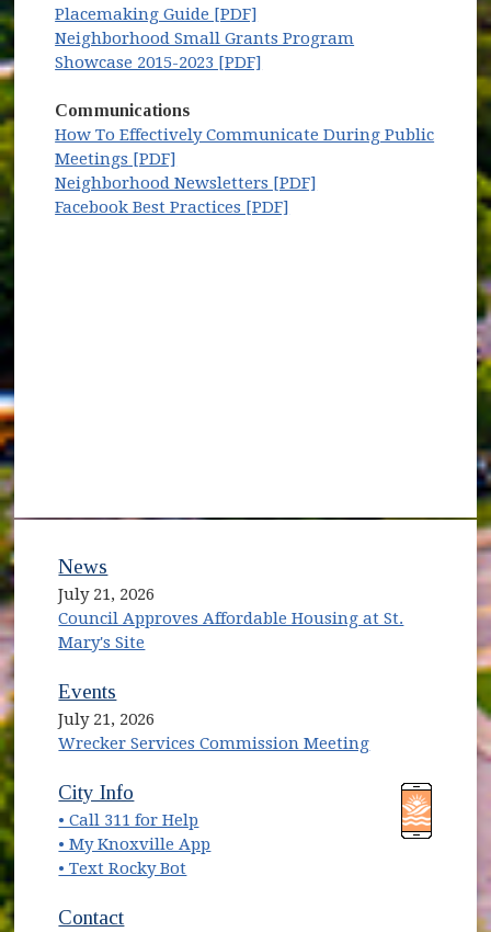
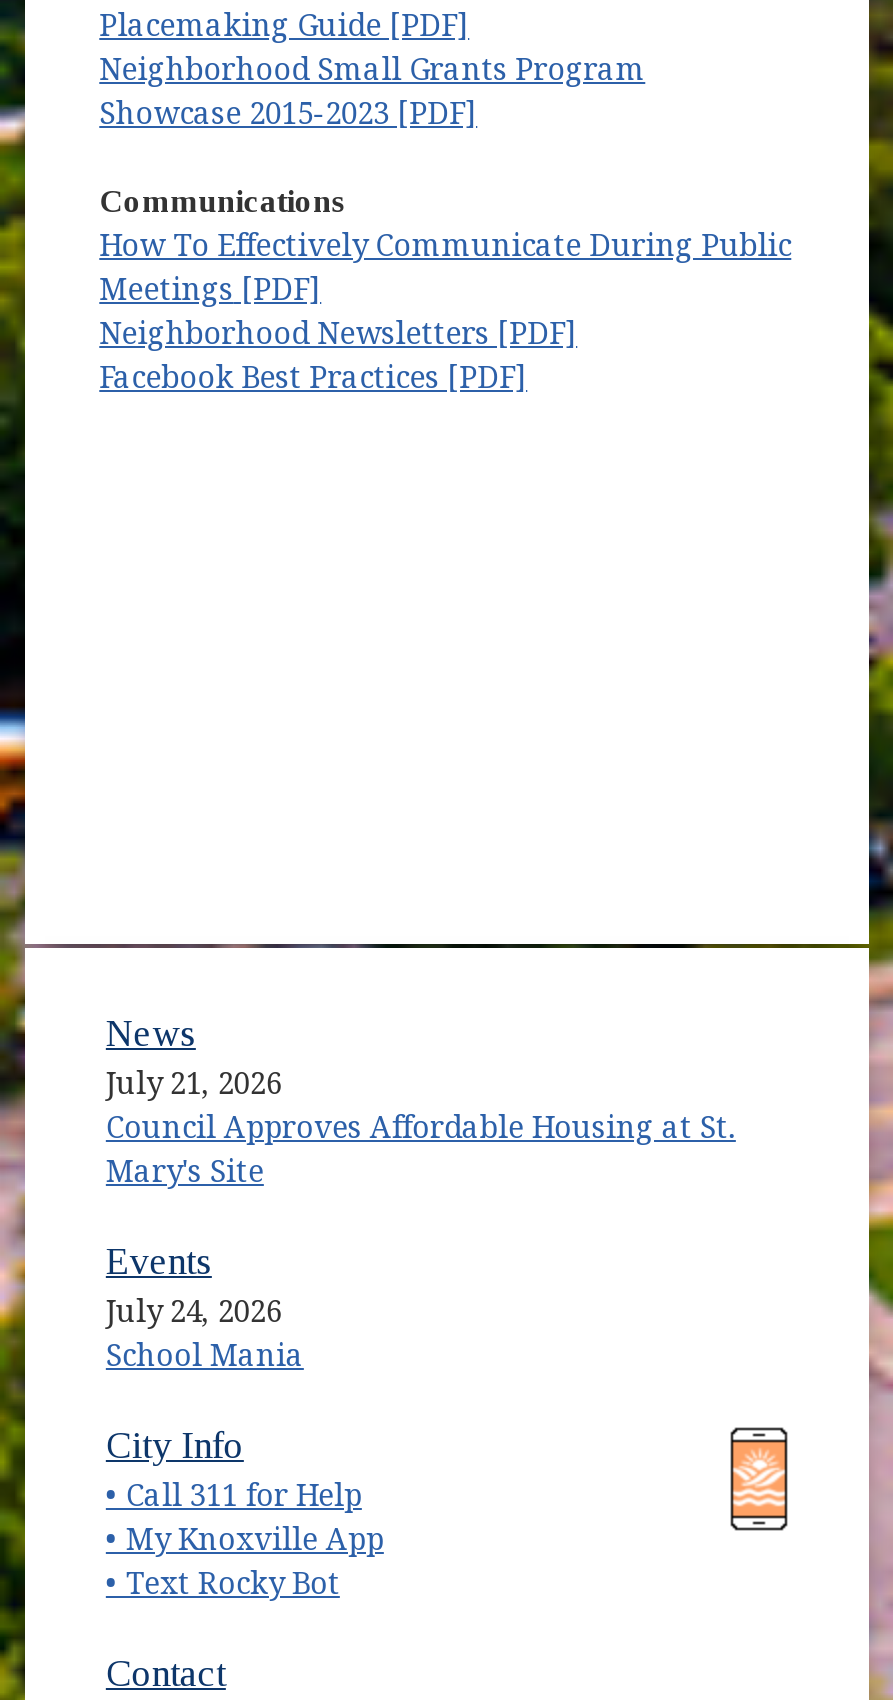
- July 21, 2026
- Wrecker Services Commission Meeting
+ July 24, 2026
+ School Mania
